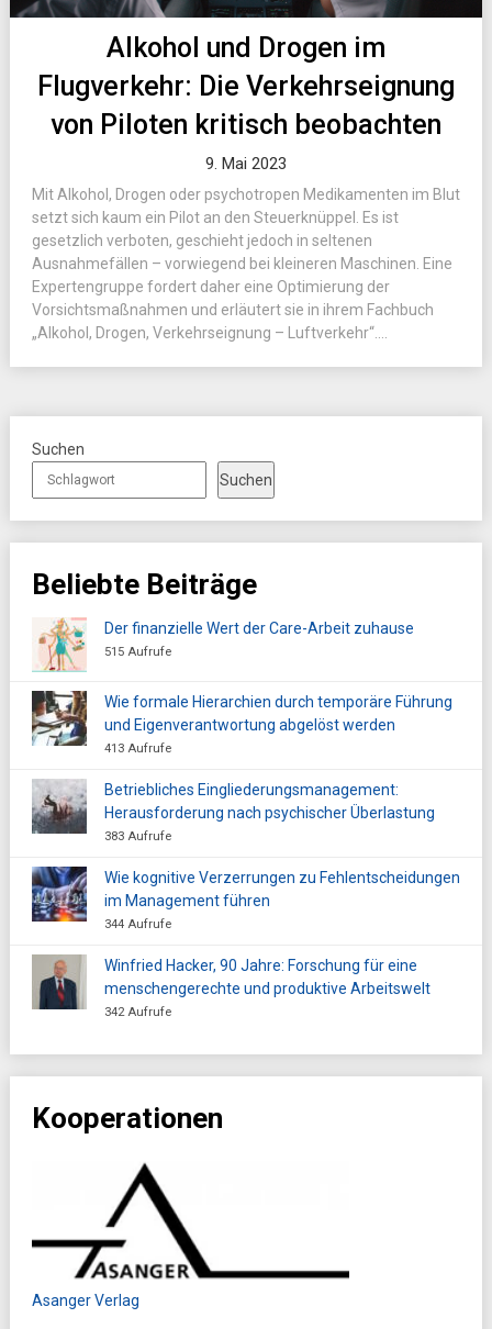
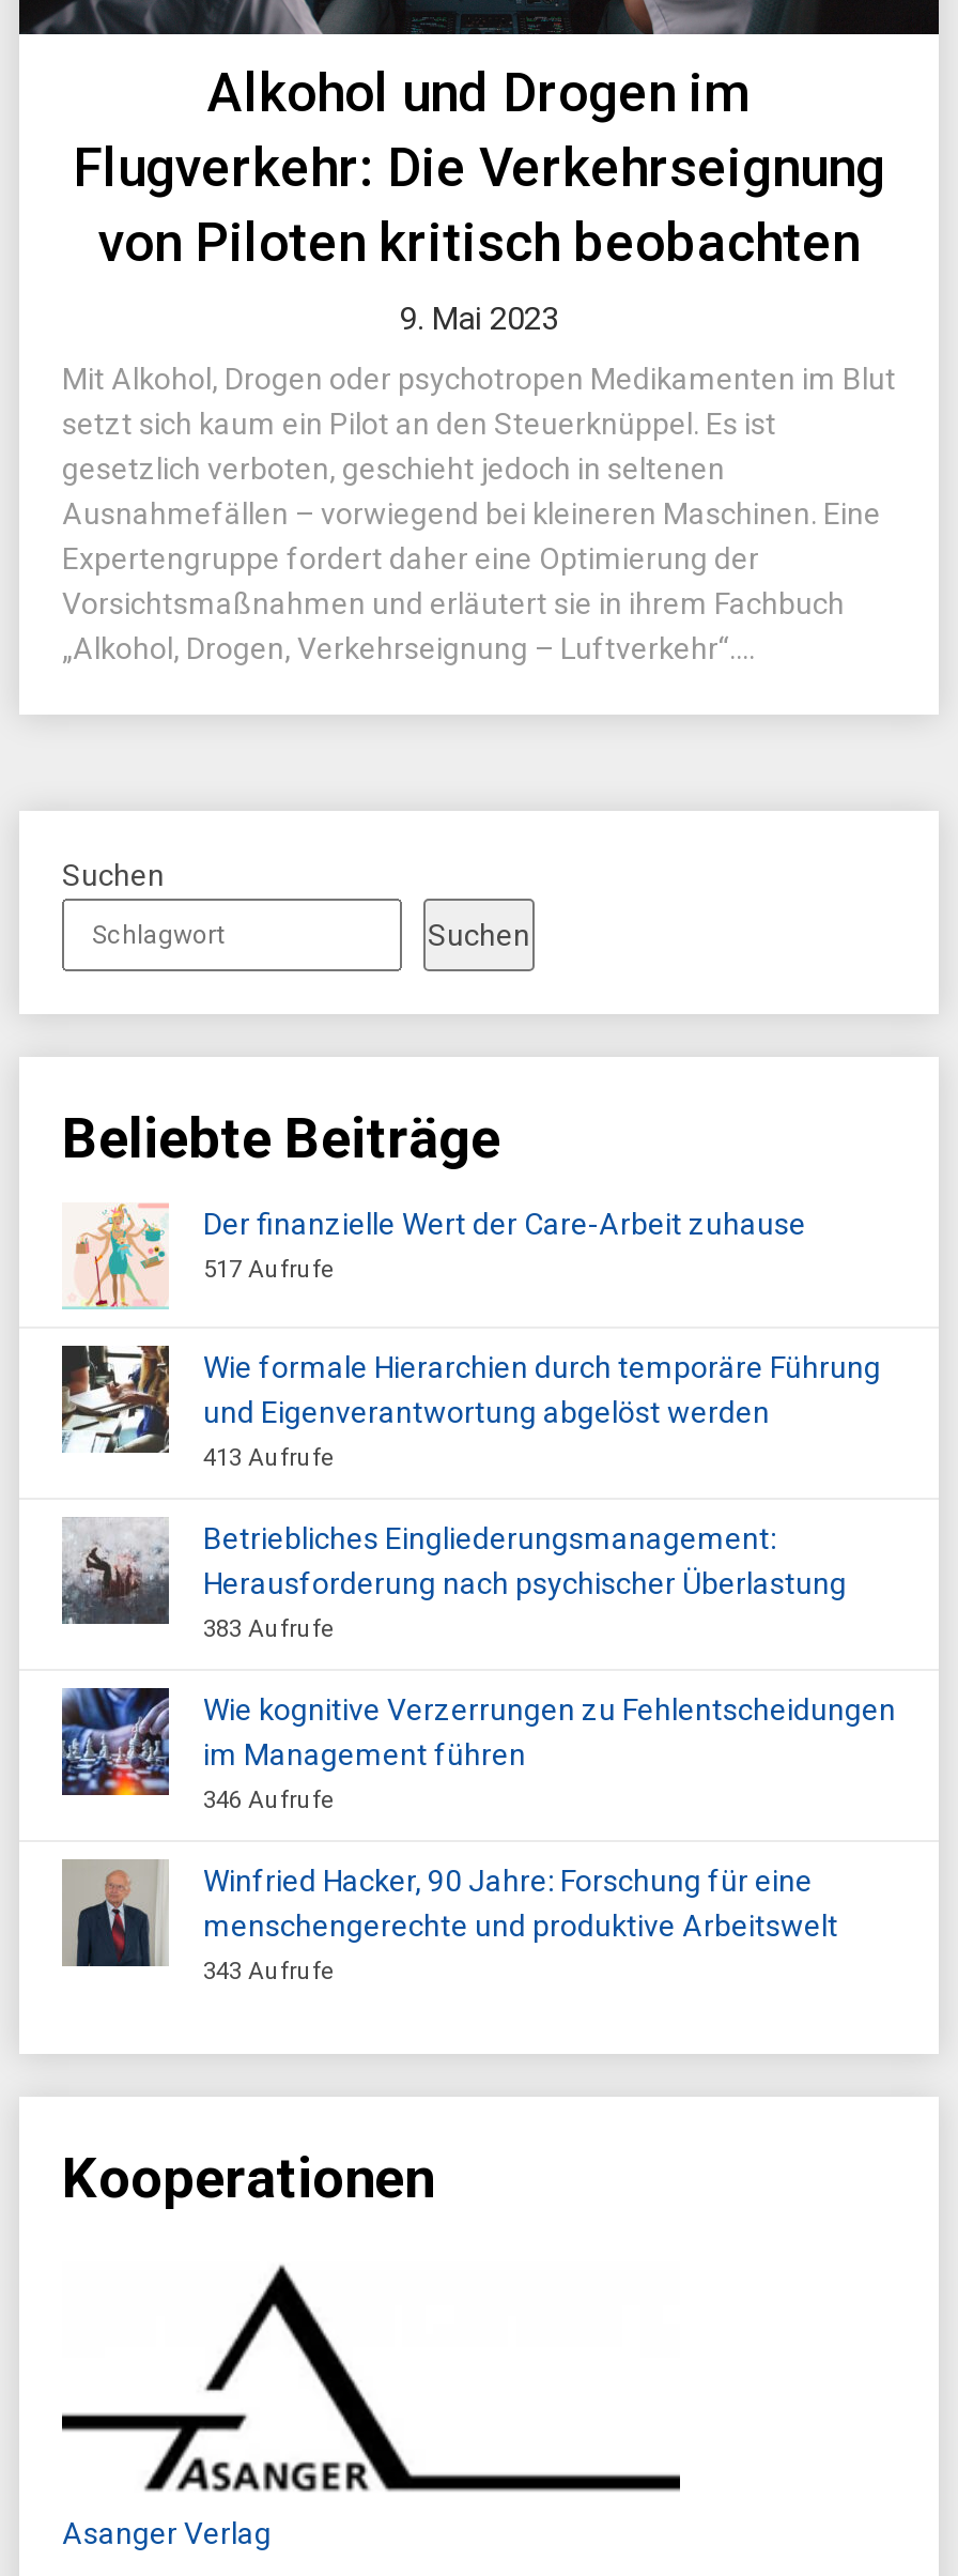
- 515 Aufrufe
+ 517 Aufrufe

- 344 Aufrufe
+ 346 Aufrufe

- 342 Aufrufe
+ 343 Aufrufe
